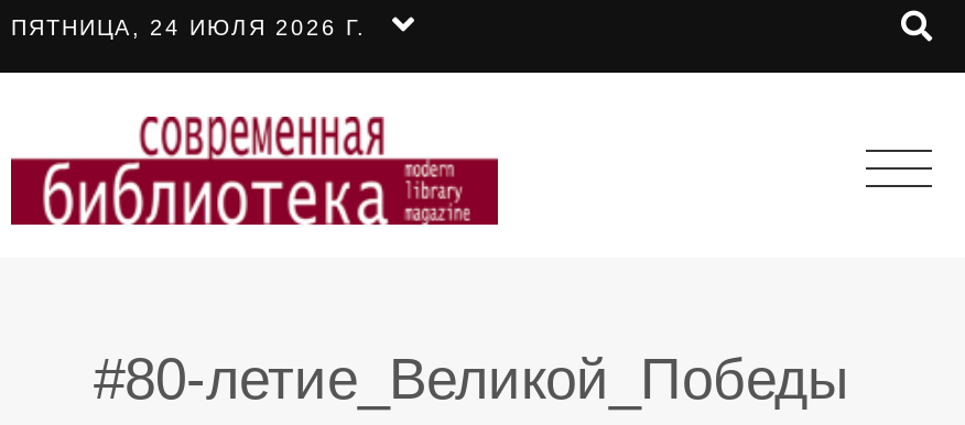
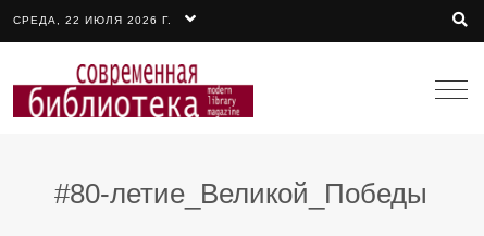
- ПЯТНИЦА, 24 ИЮЛЯ 2026 Г.
+ СРЕДА, 22 ИЮЛЯ 2026 Г.
